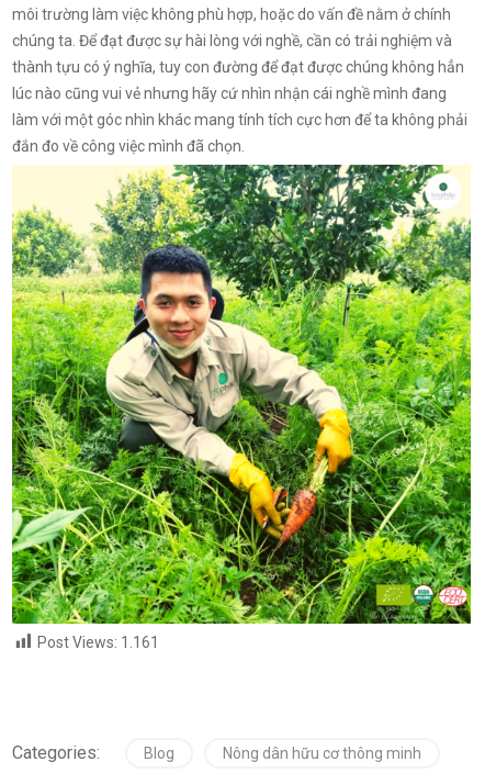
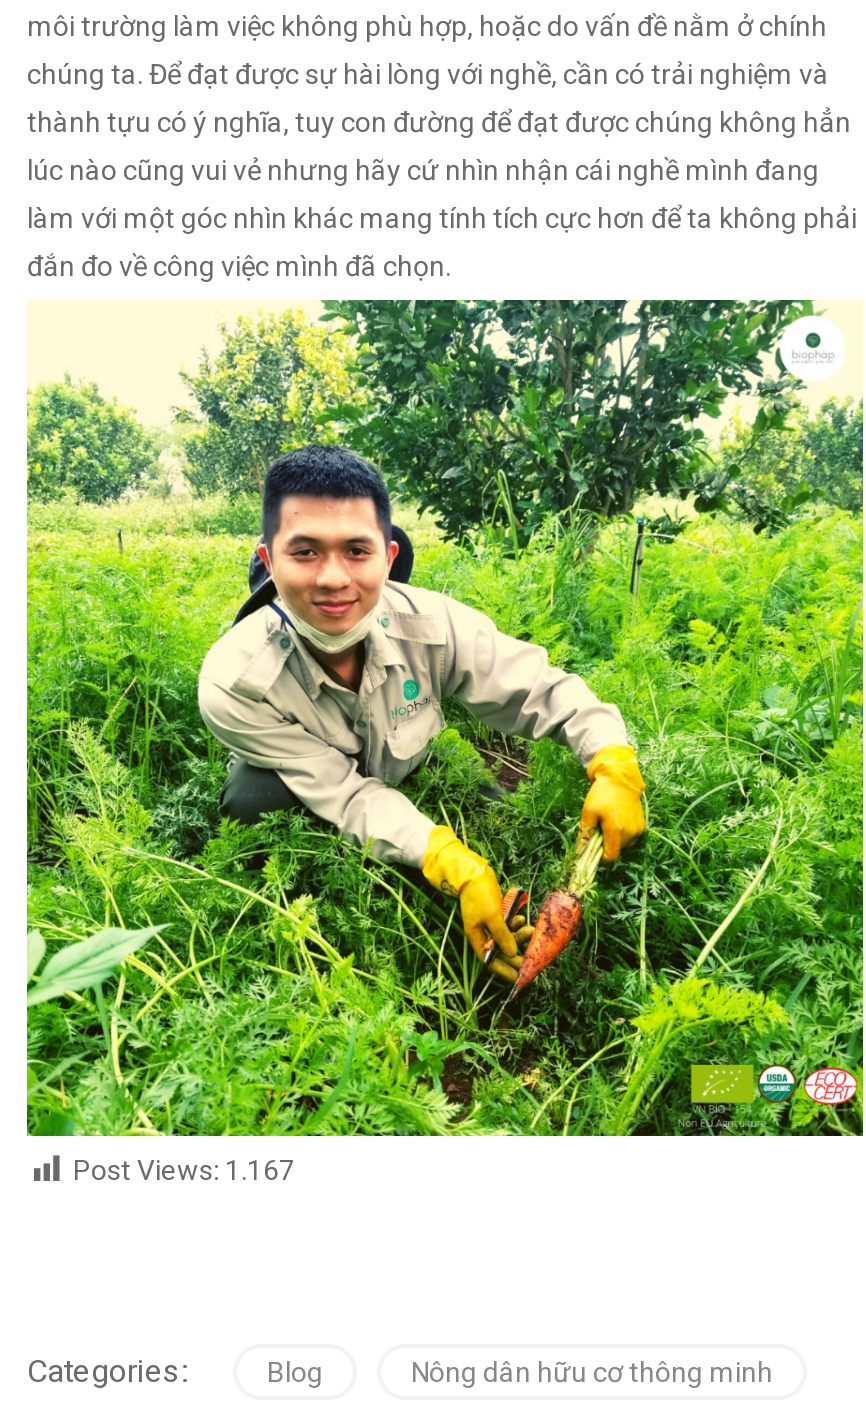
- Post Views: 1.161
+ Post Views: 1.167
